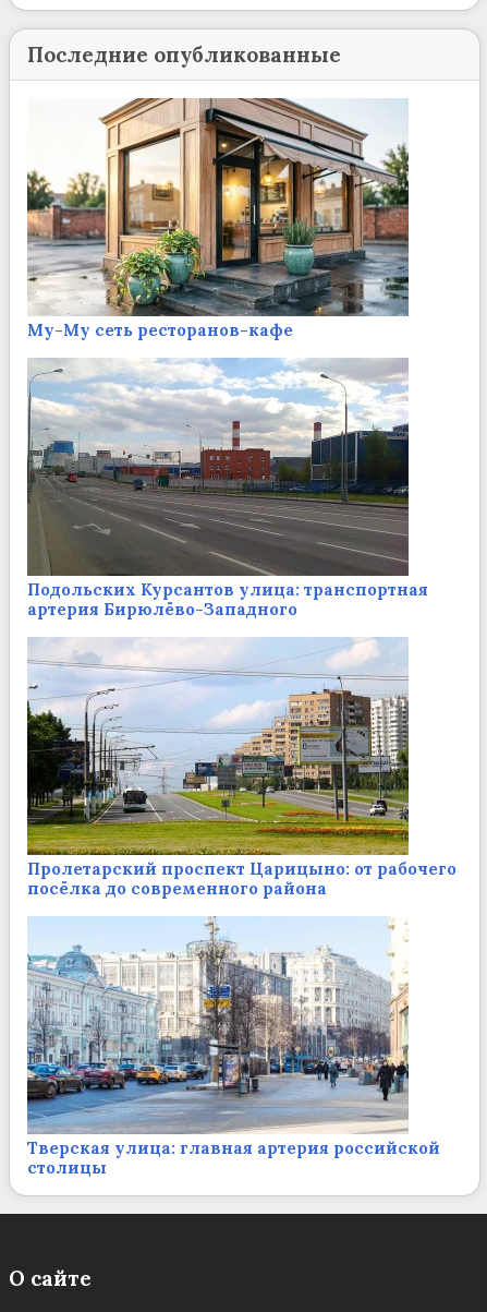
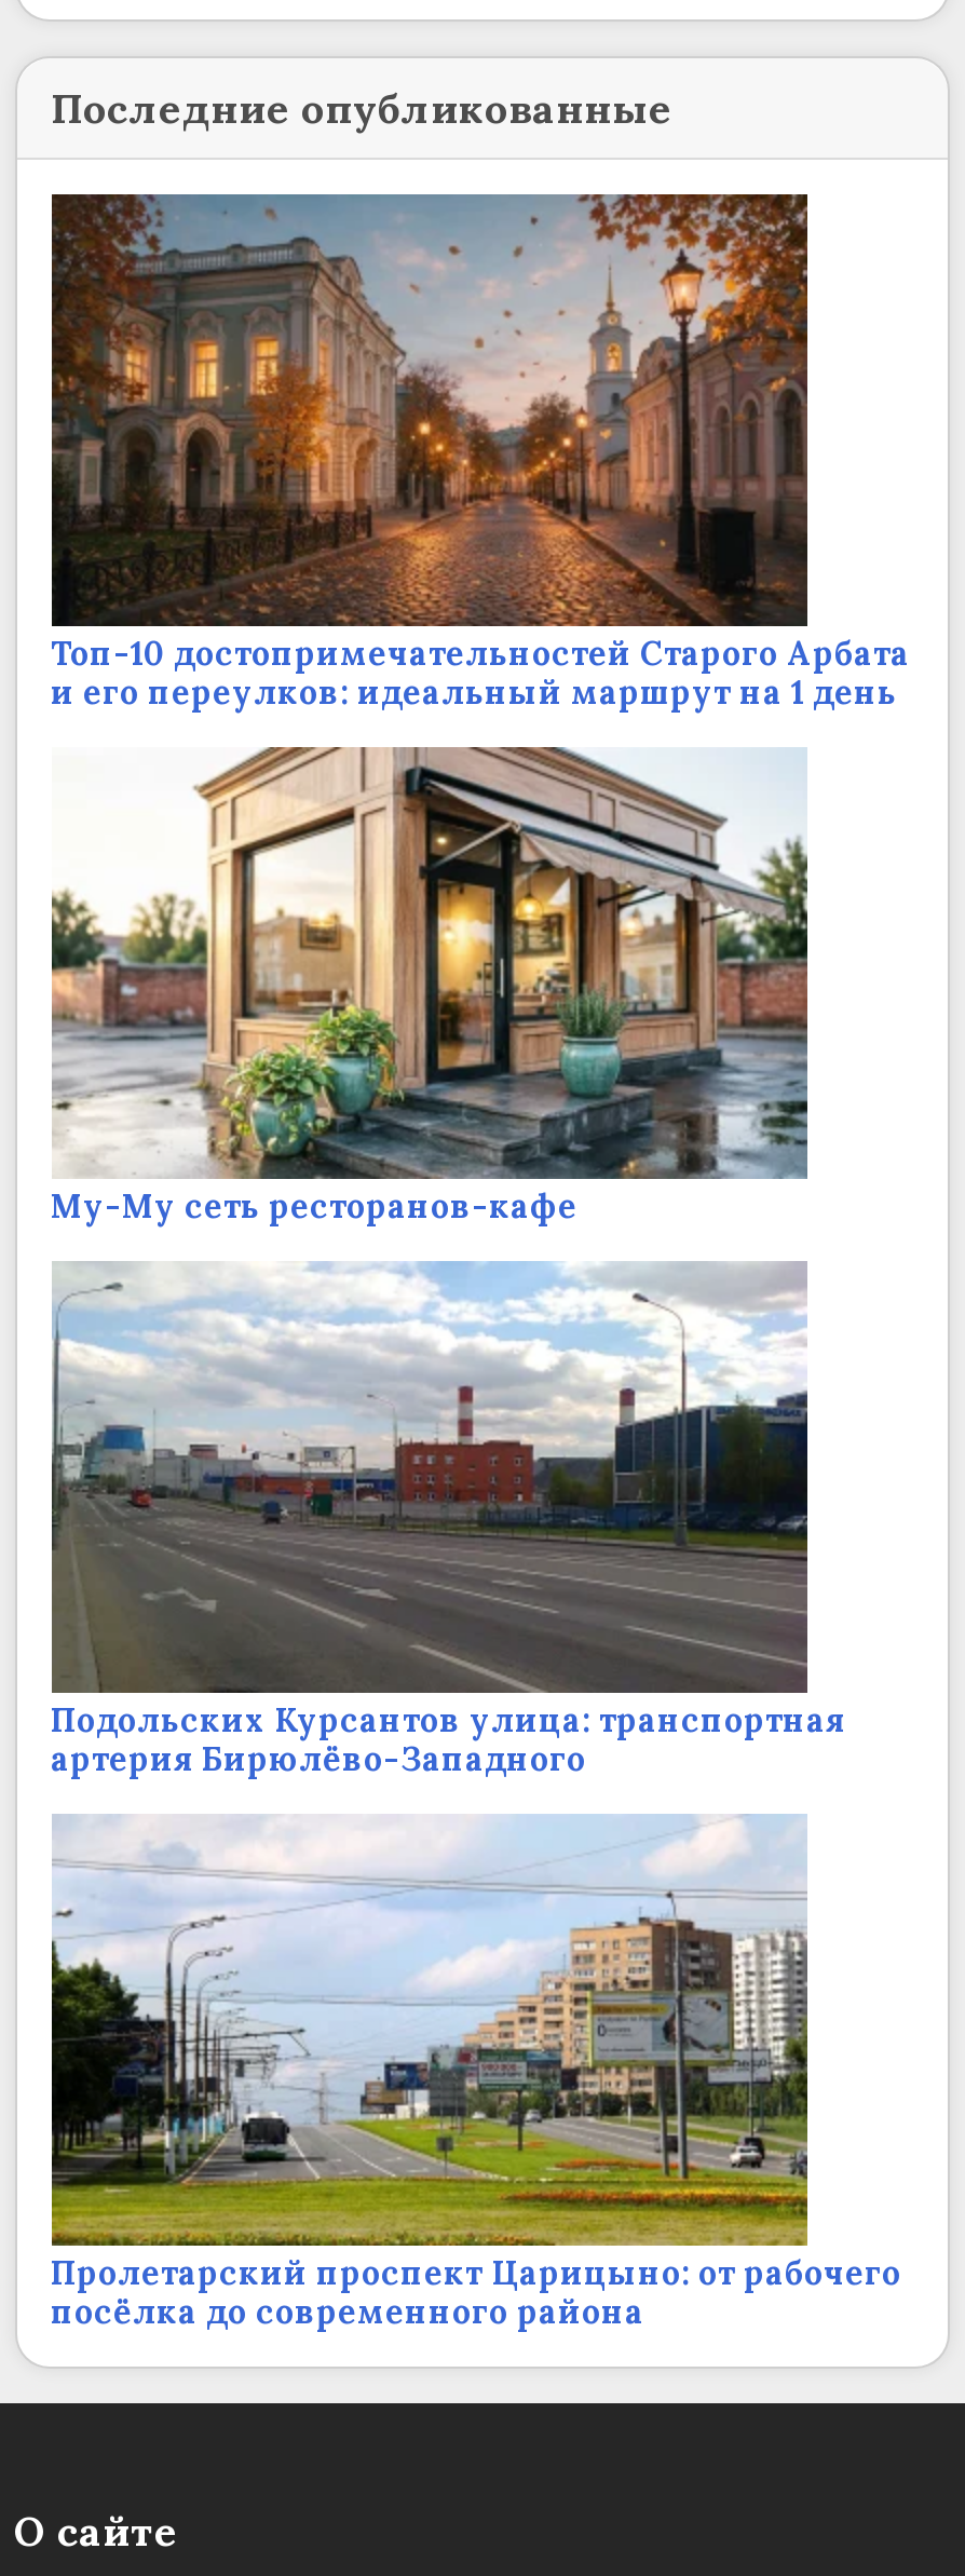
+ [image]
+ Топ-10 достопримечательностей Старого Арбата
+ и его переулков: идеальный маршрут на 1 день

moved down: [image] | Му-Му сеть ресторанов-кафе | Подольских Курсантов улица: транспортная | артерия Бирюлёво-Западного | Пролетарский проспект Царицыно: от рабочего | посёлка до современного района

- [image]
- Тверская улица: главная артерия российской
- столицы
